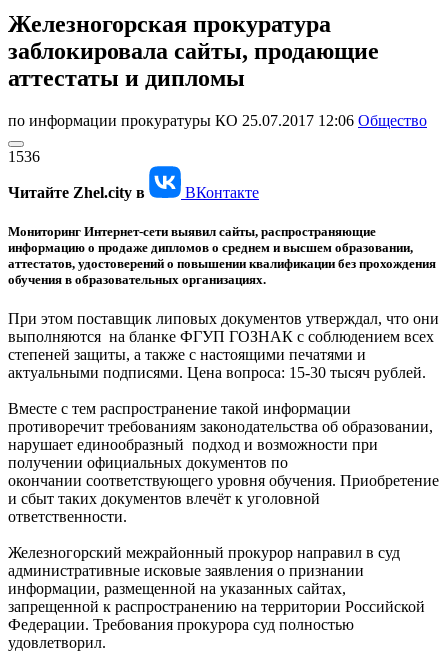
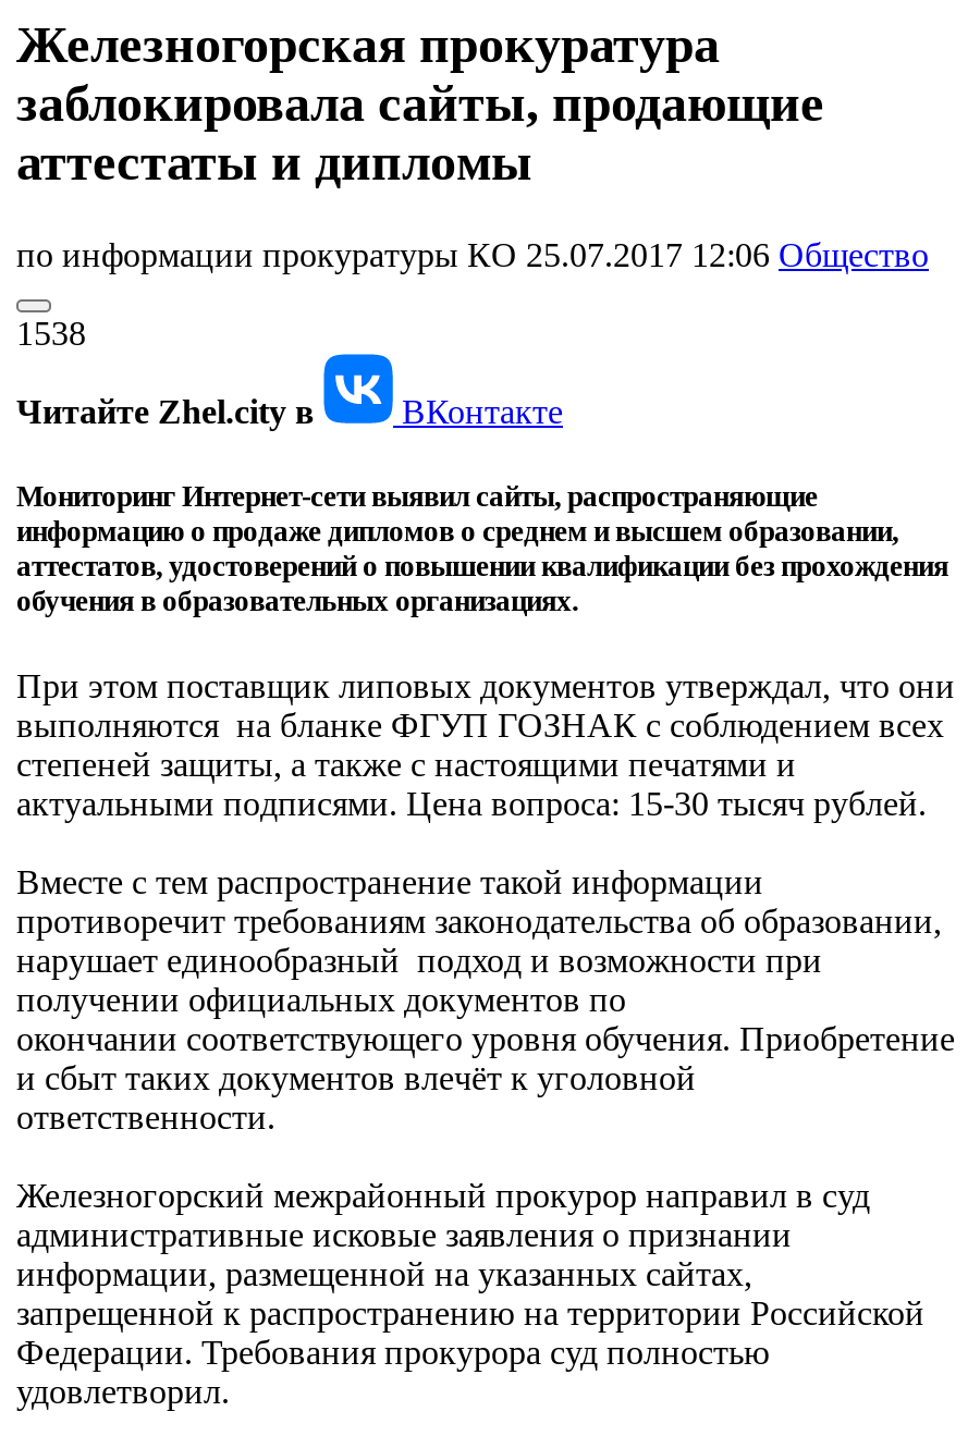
- 1536
+ 1538
